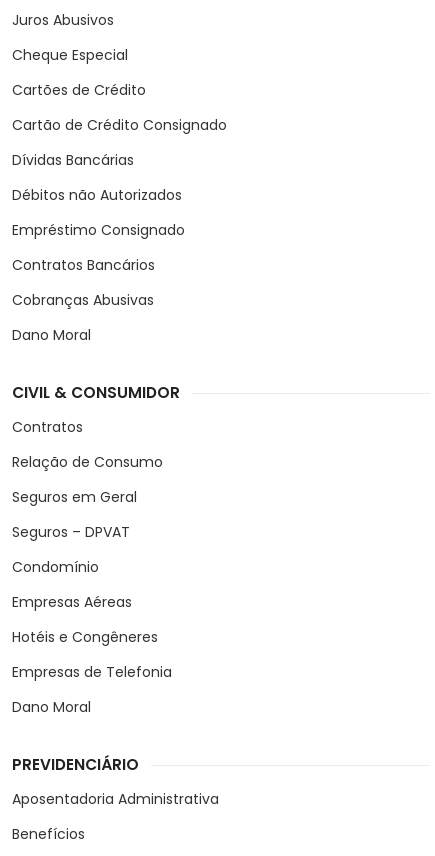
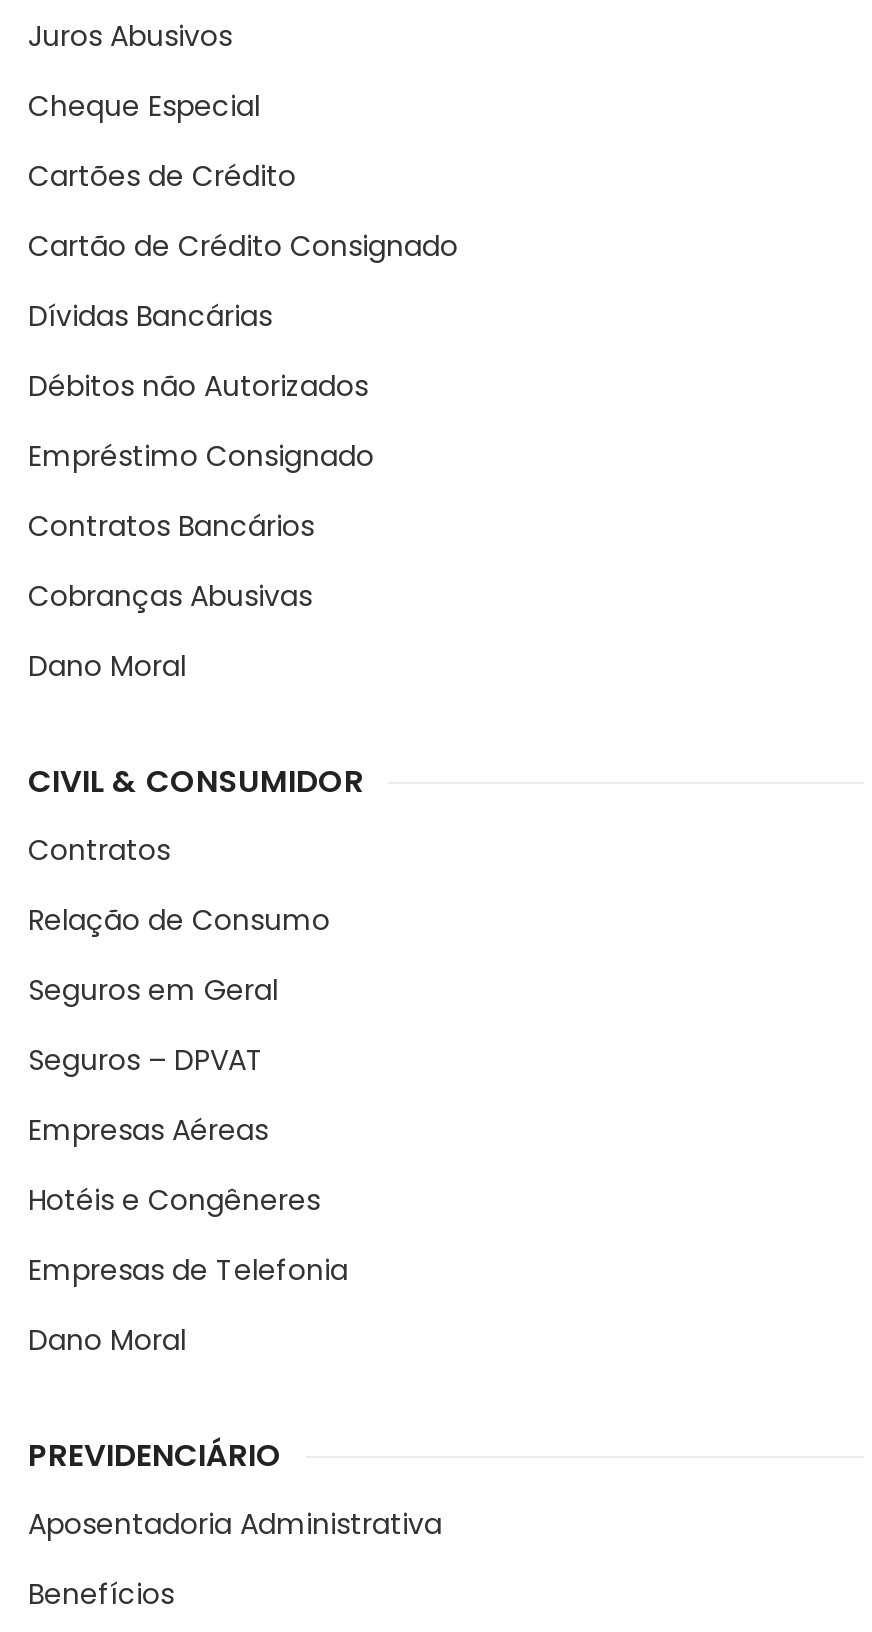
- Condomínio
